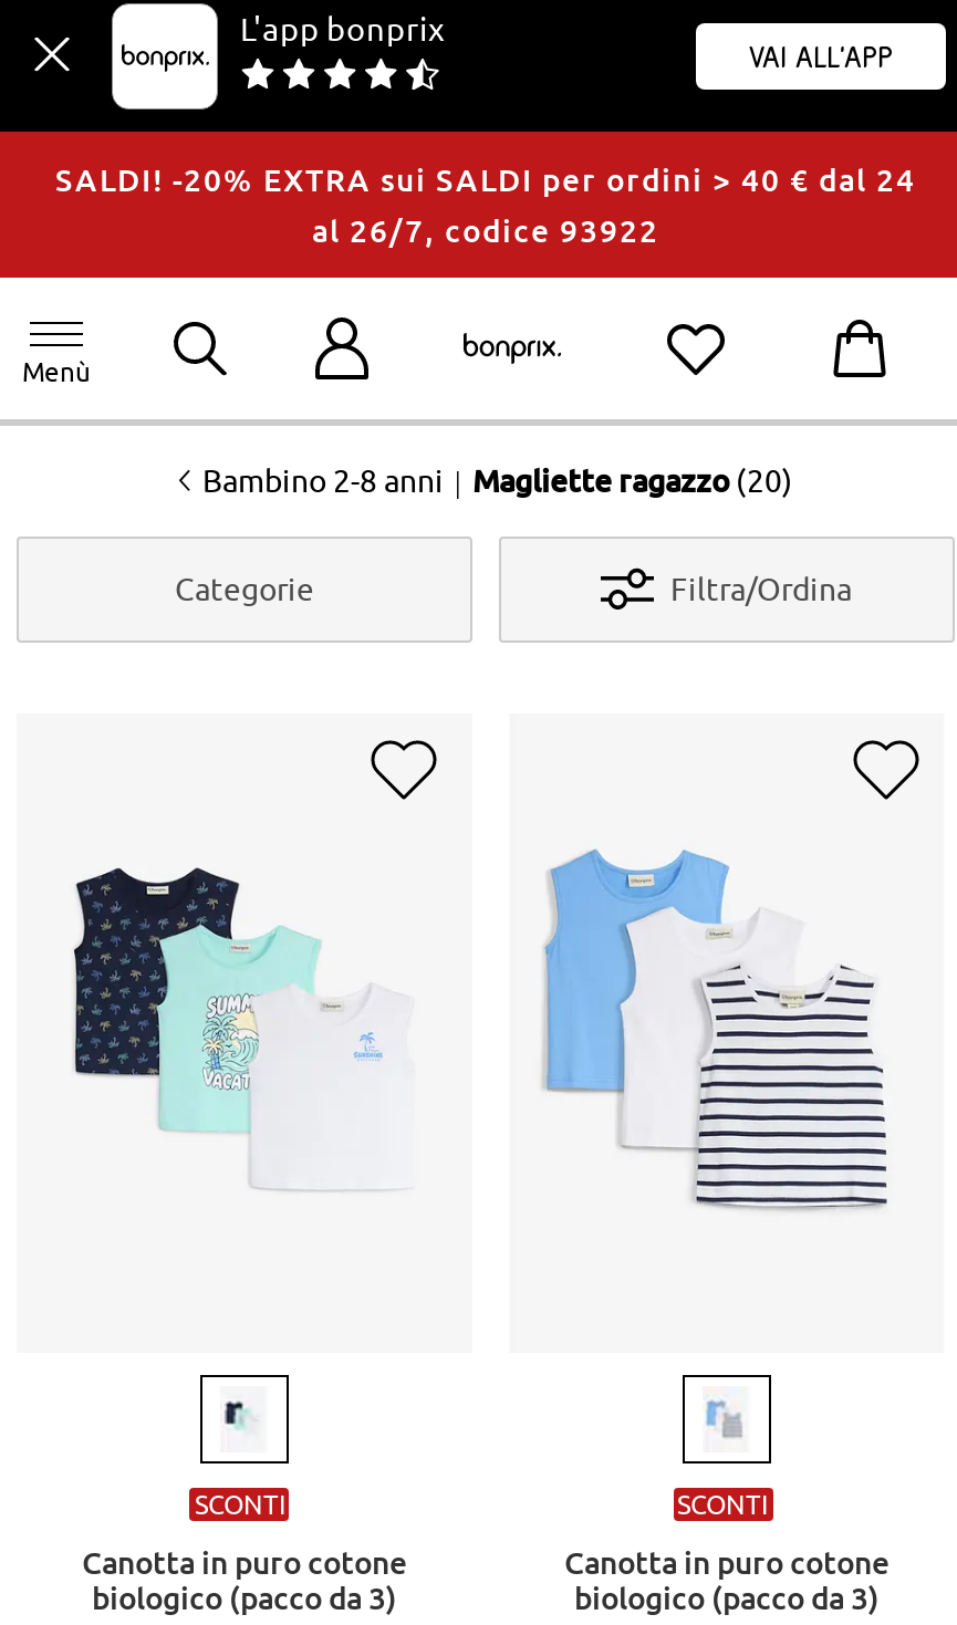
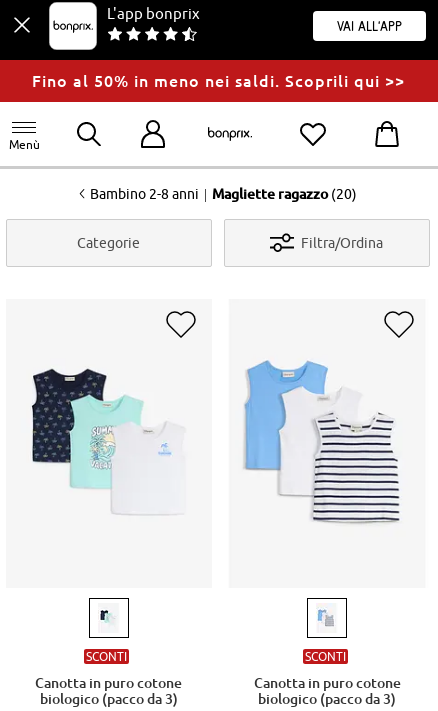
- SALDI! -20% EXTRA sui SALDI per ordini > 40 € dal 24
- al 26/7, codice 93922
+ Fino al 50% in meno nei saldi. Scoprili qui >>
